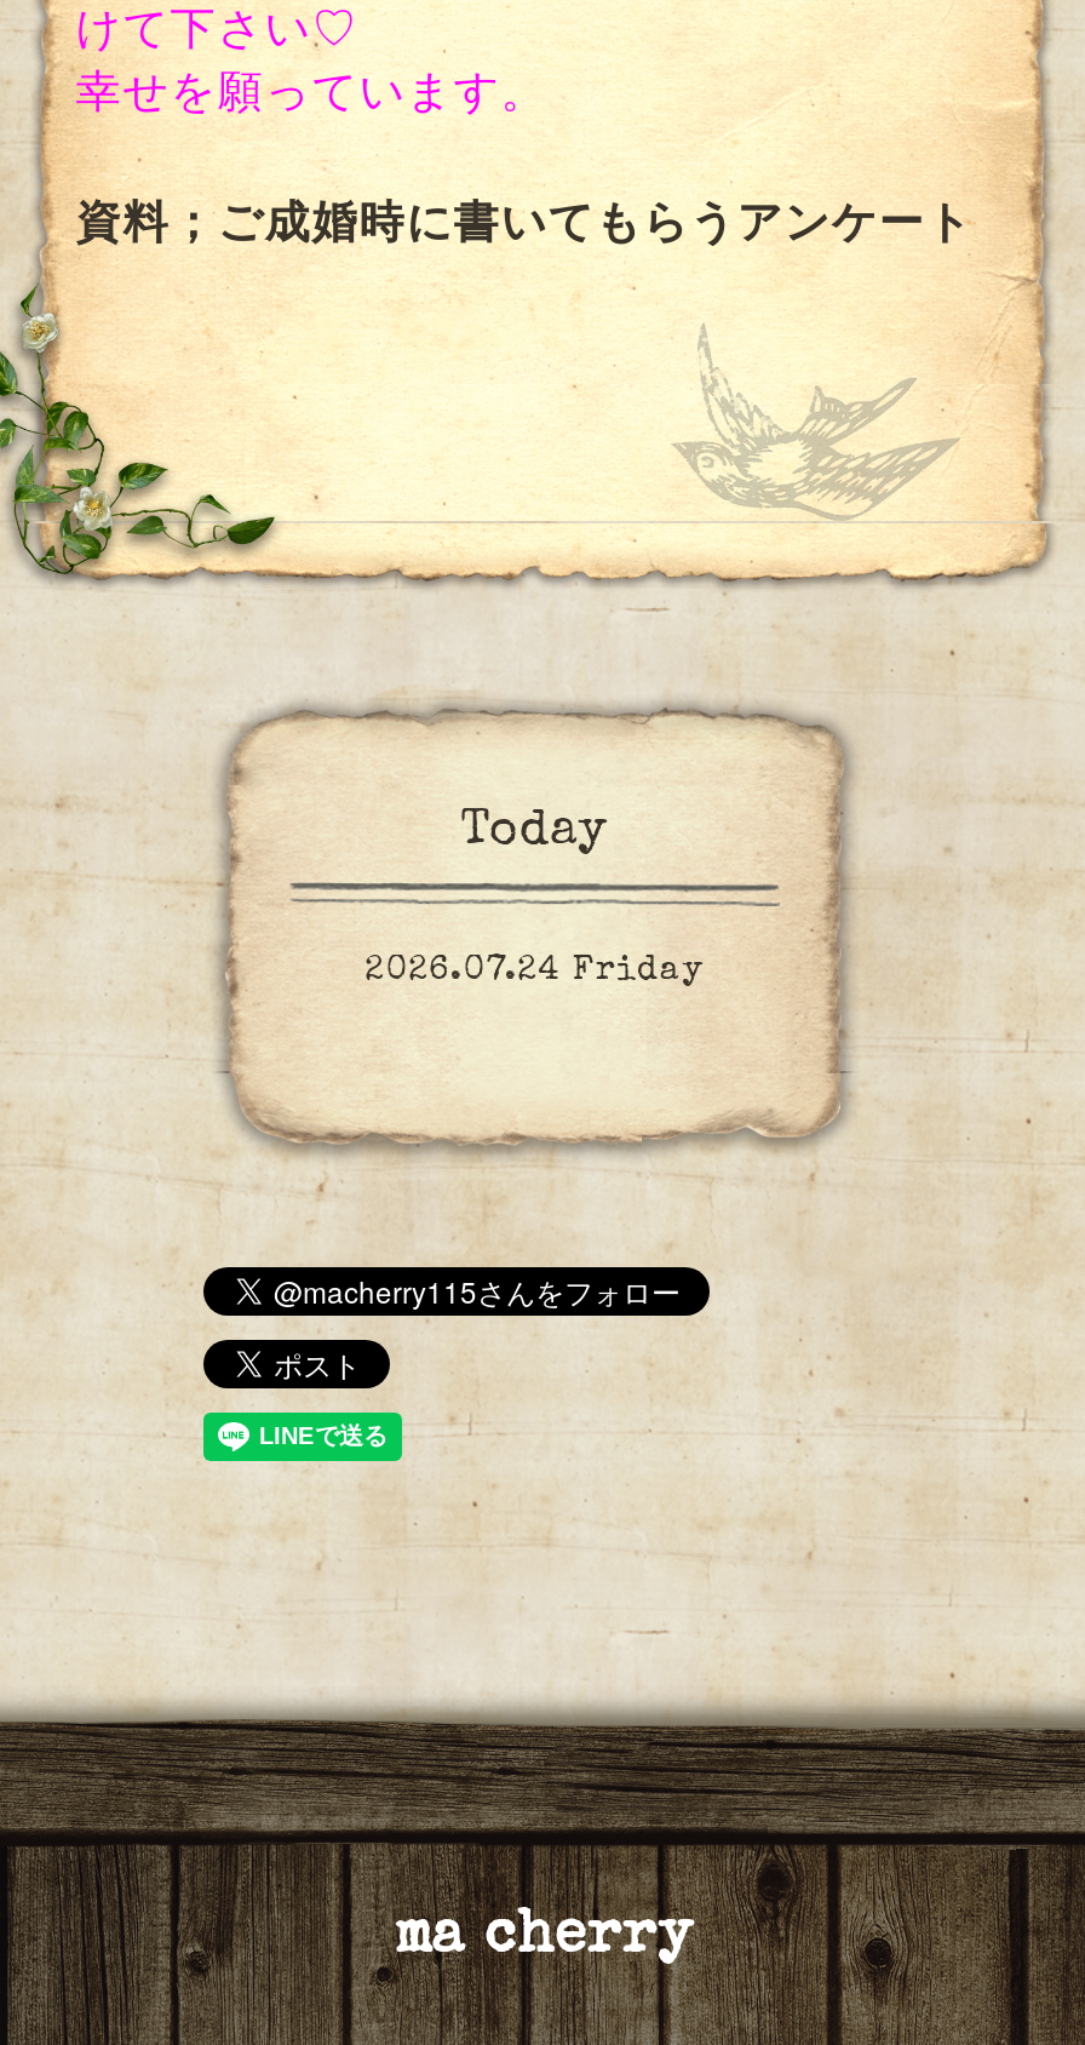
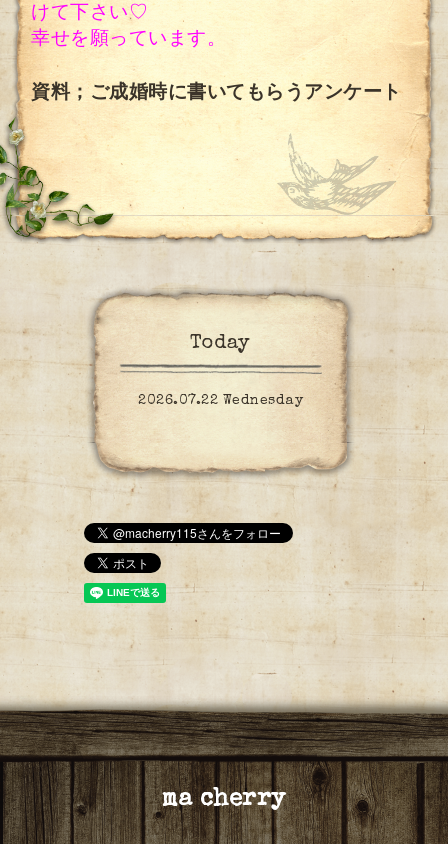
- 2026.07.24 Friday
+ 2026.07.22 Wednesday
